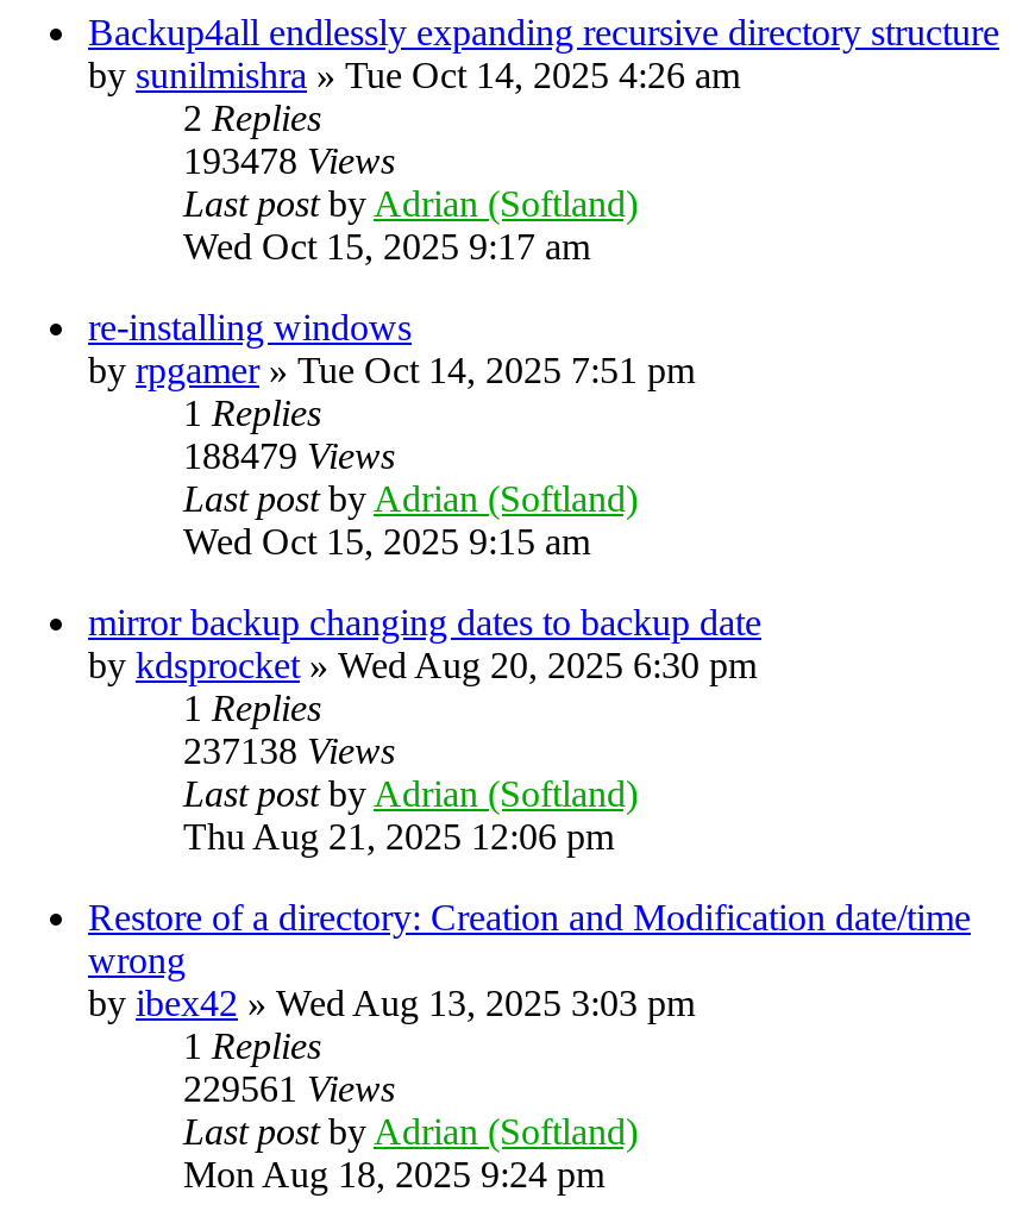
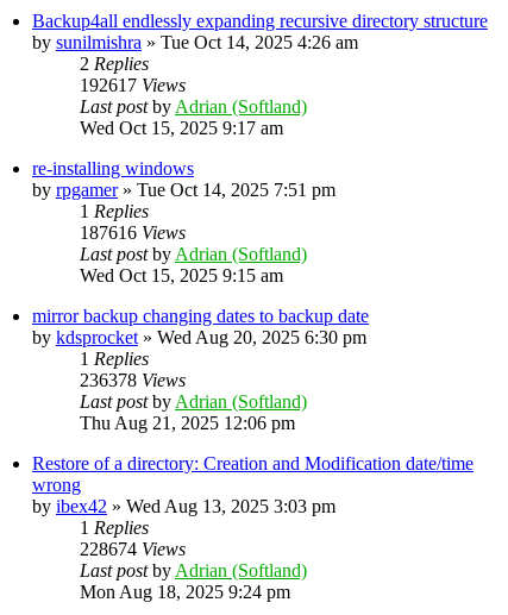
- 193478 Views
+ 192617 Views

- 188479 Views
+ 187616 Views

- 237138 Views
+ 236378 Views

- 229561 Views
+ 228674 Views
